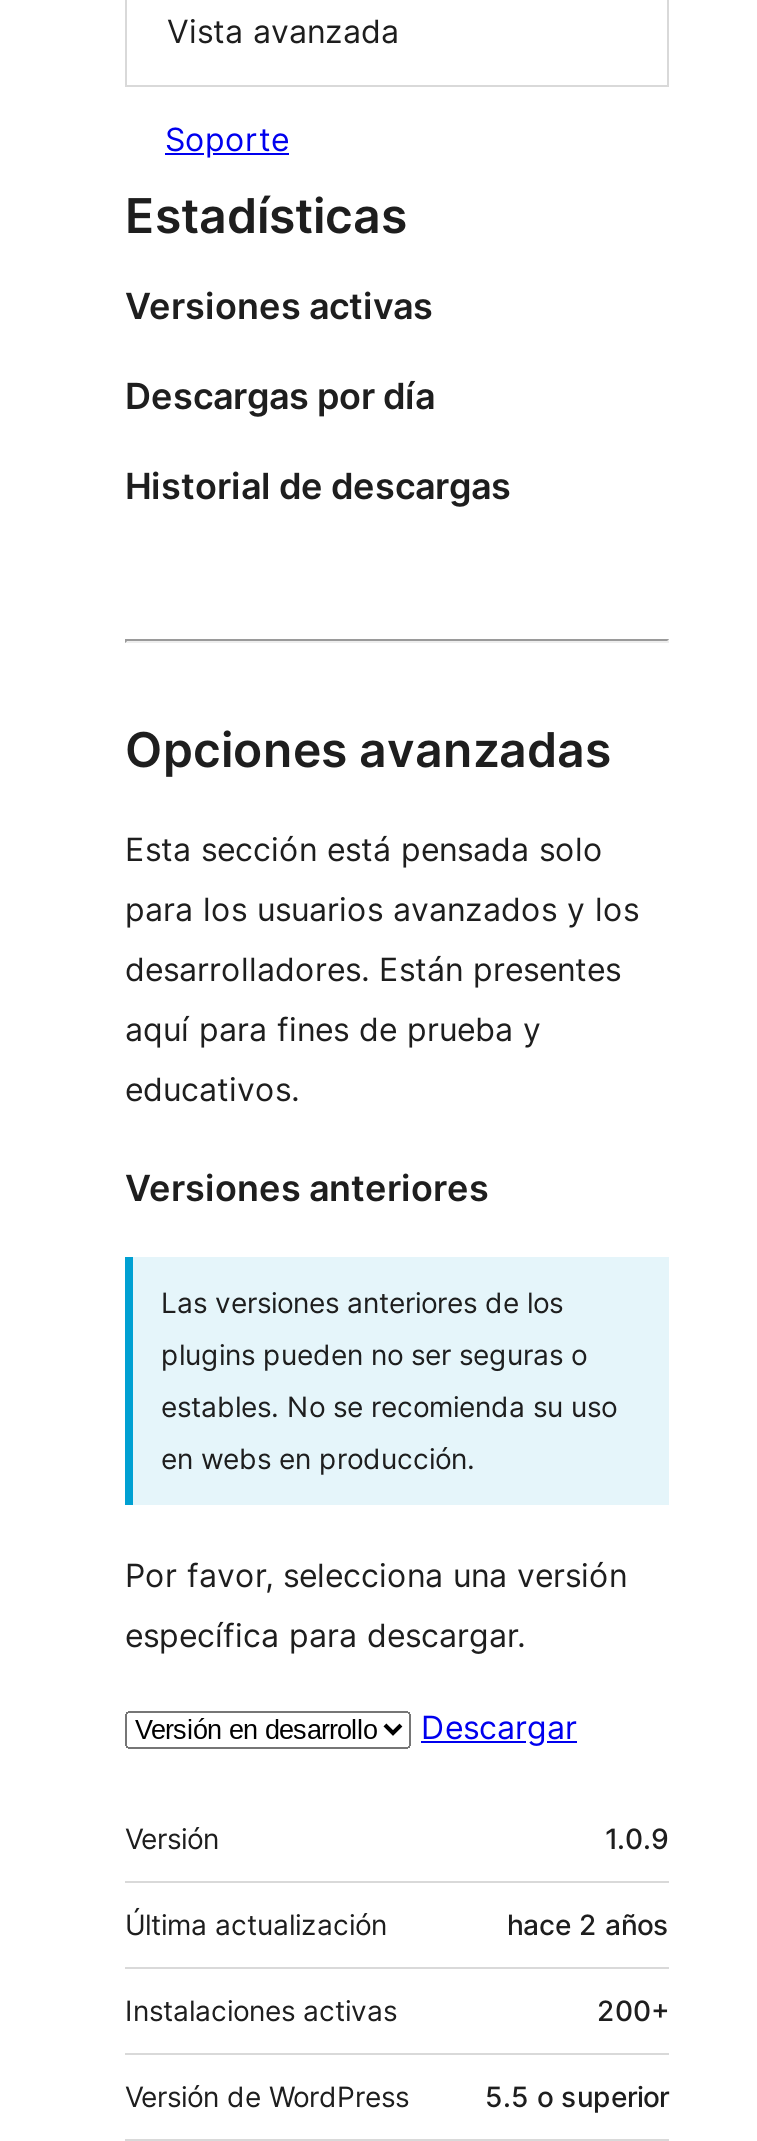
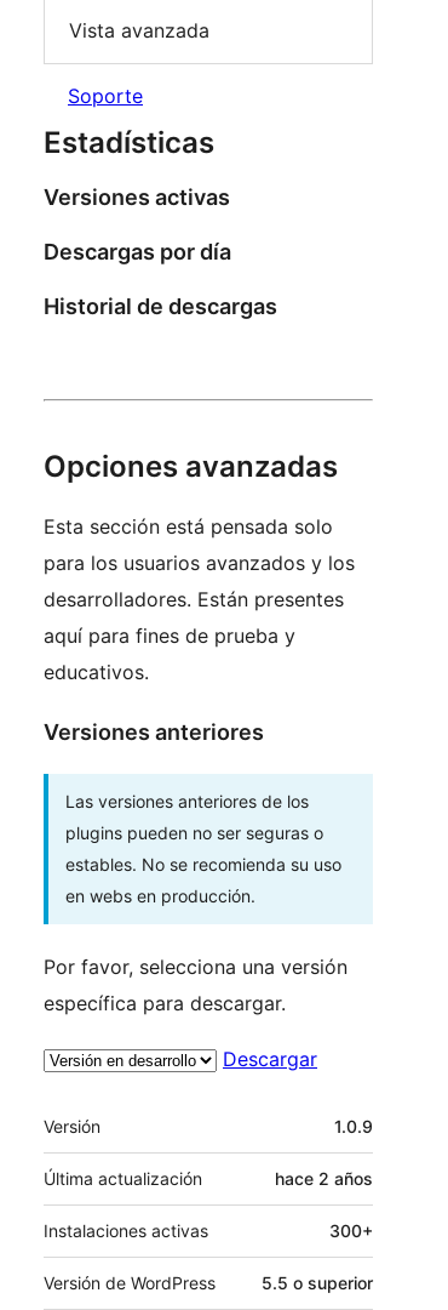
- 200+
+ 300+
